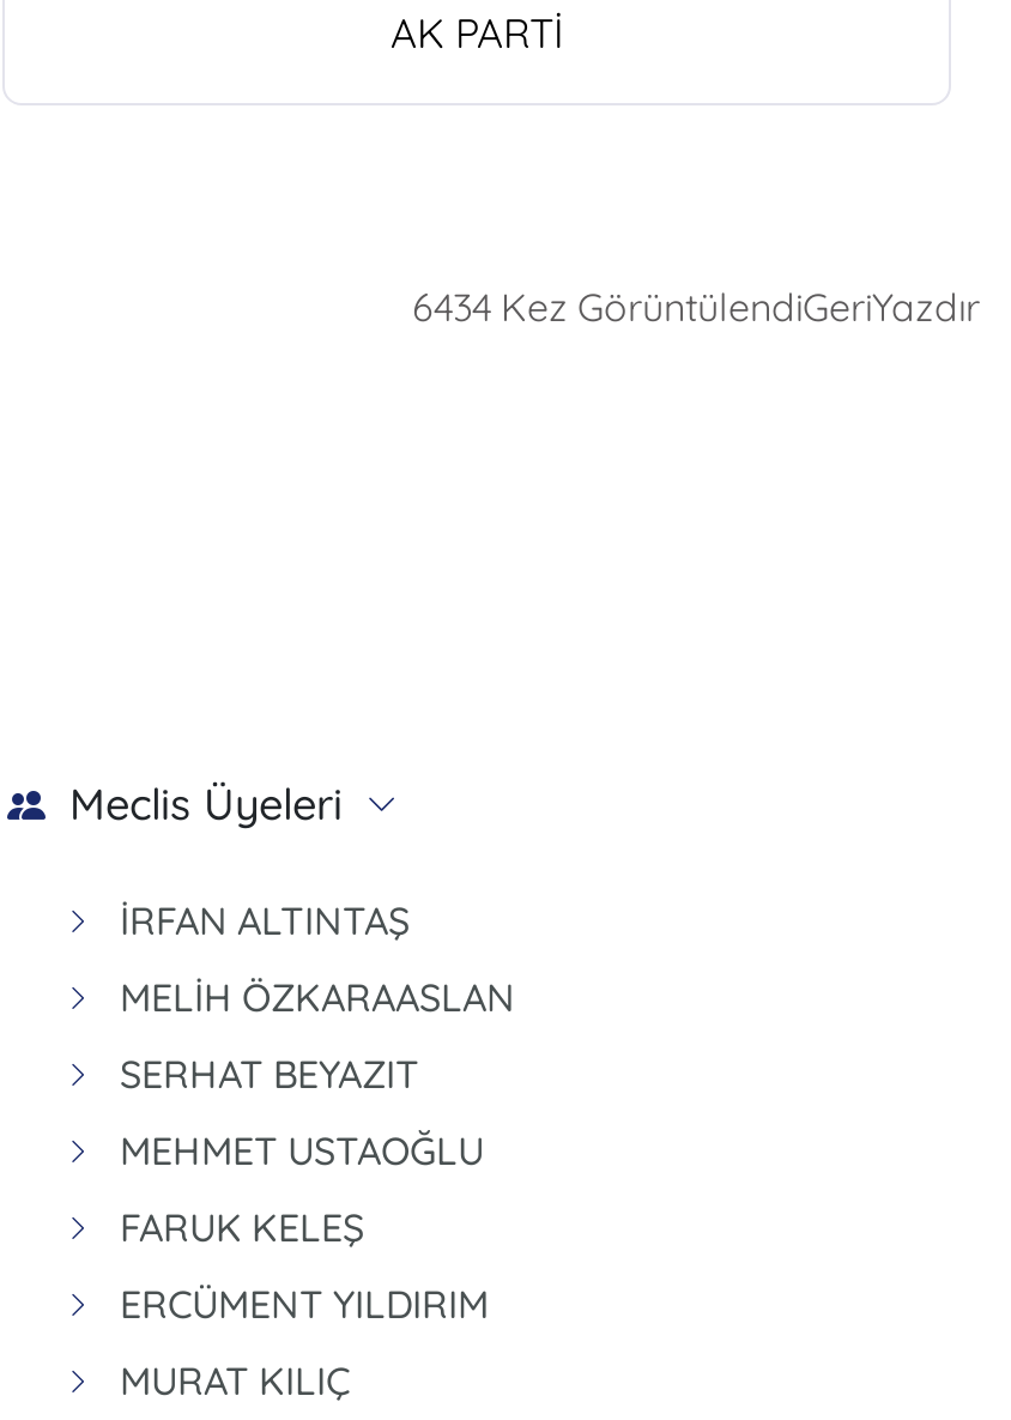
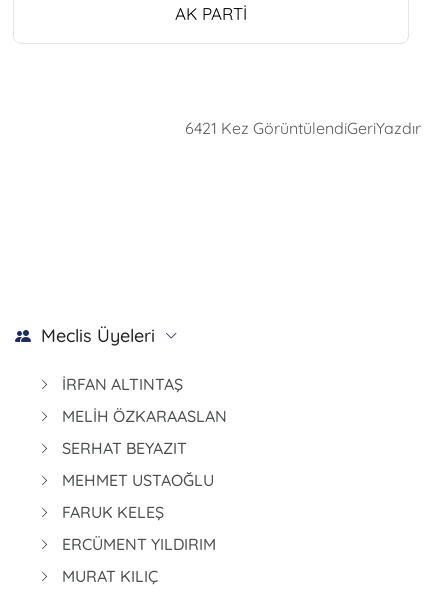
- 6434 Kez GörüntülendiGeriYazdır
+ 6421 Kez GörüntülendiGeriYazdır
